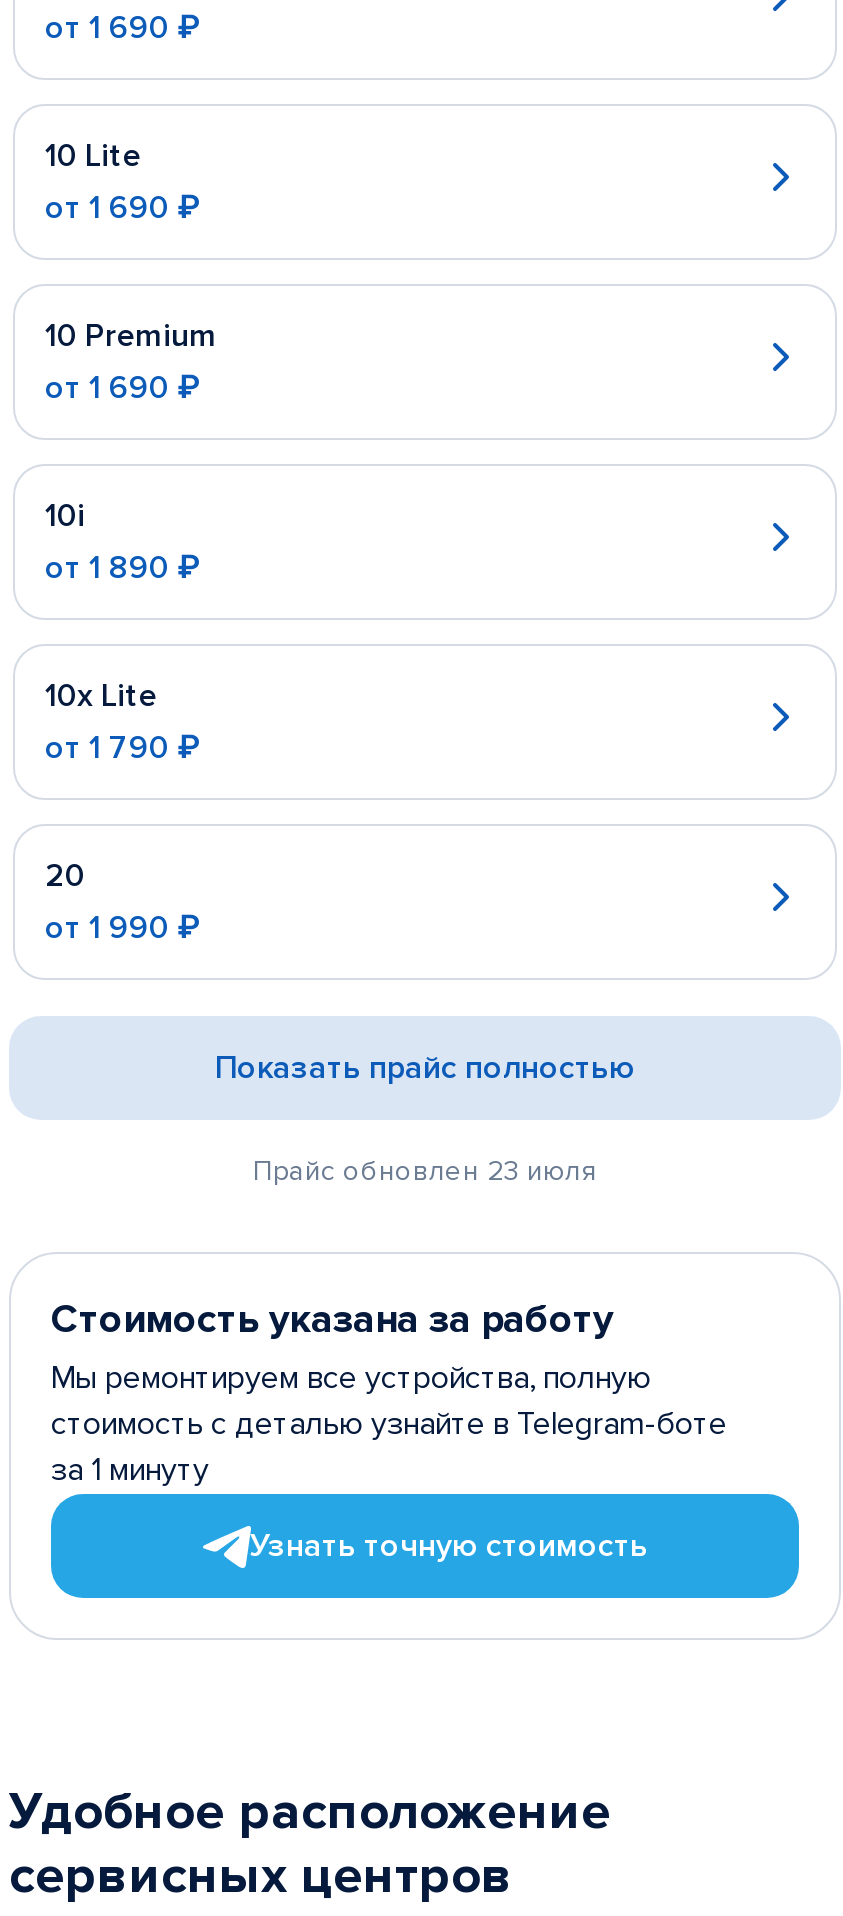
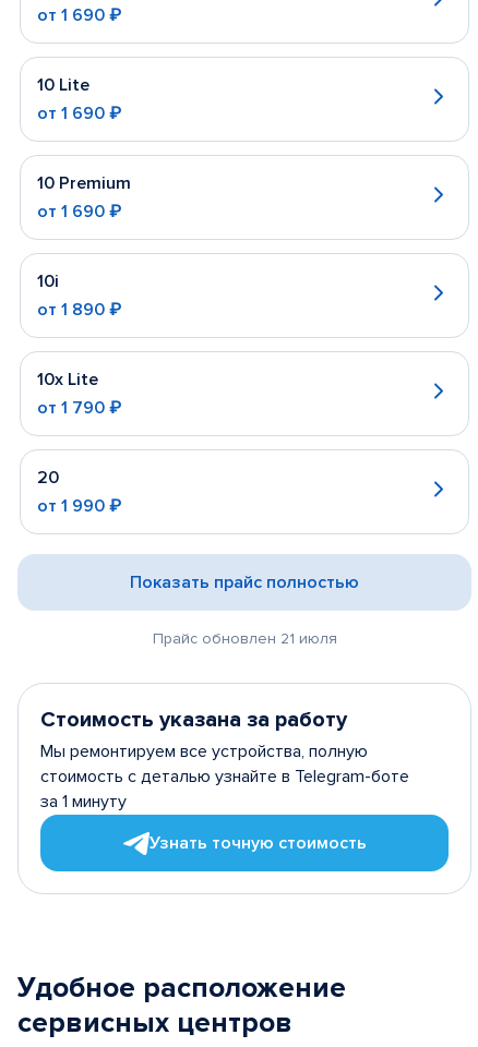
- Прайс обновлен 23 июля
+ Прайс обновлен 21 июля
